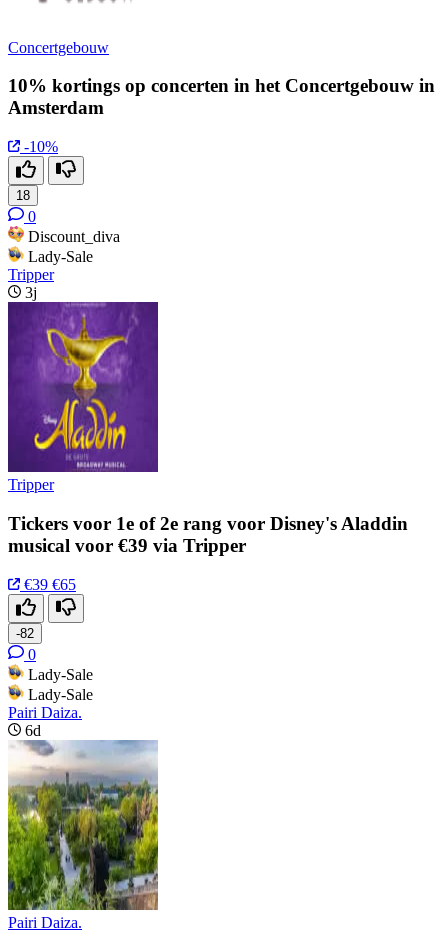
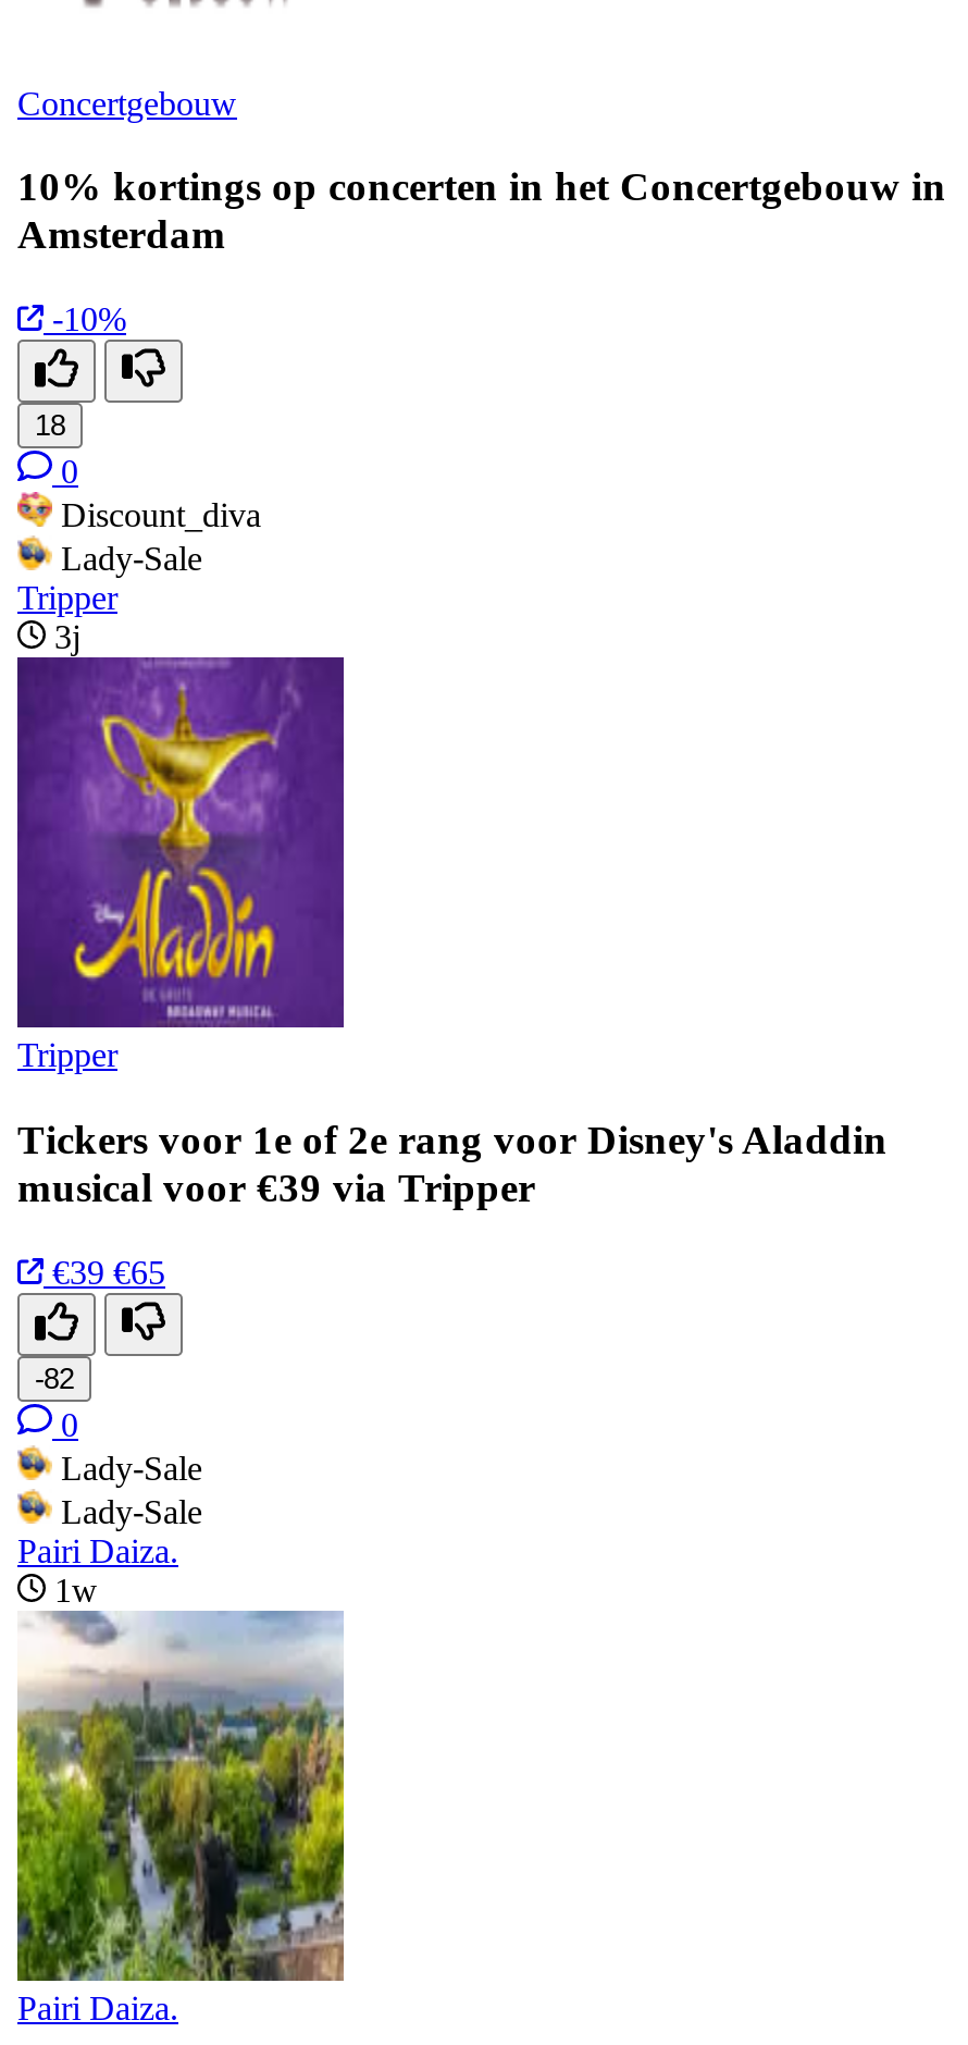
- 6d
+ 1w
